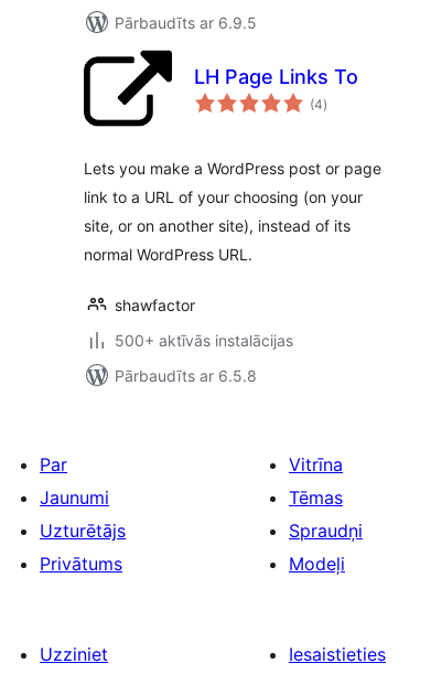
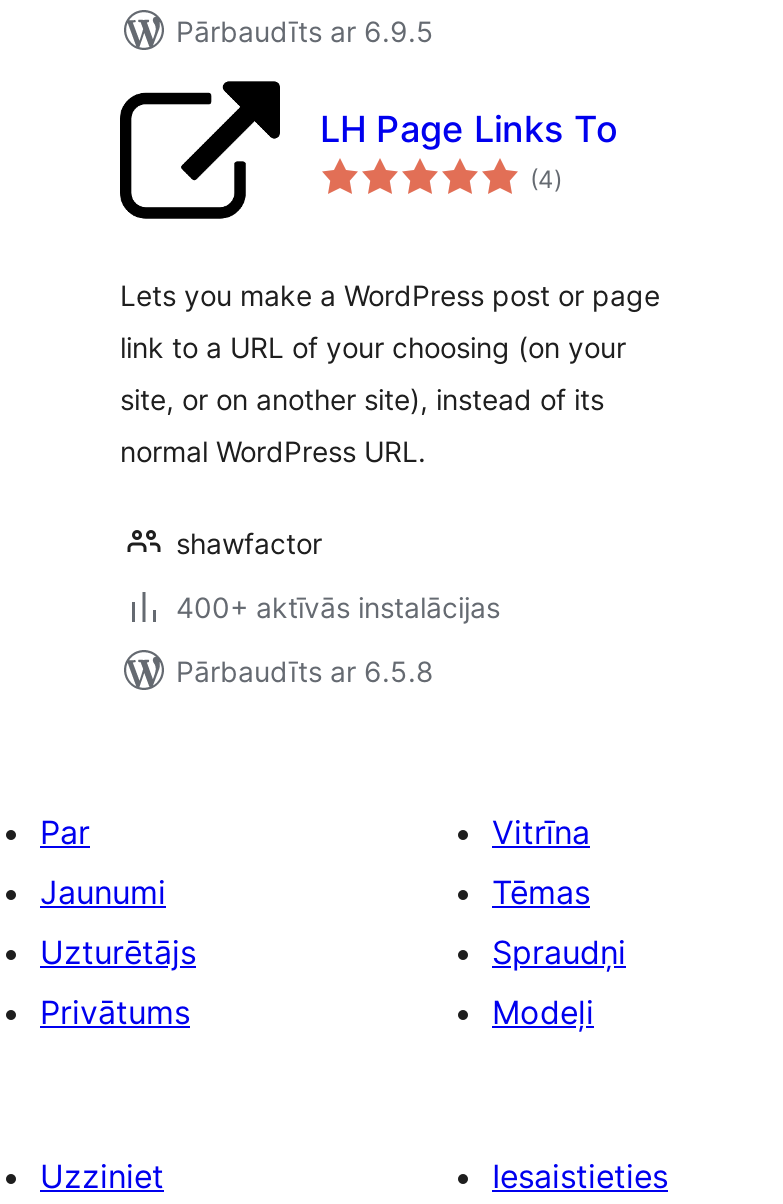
- 500+ aktīvās instalācijas
+ 400+ aktīvās instalācijas
